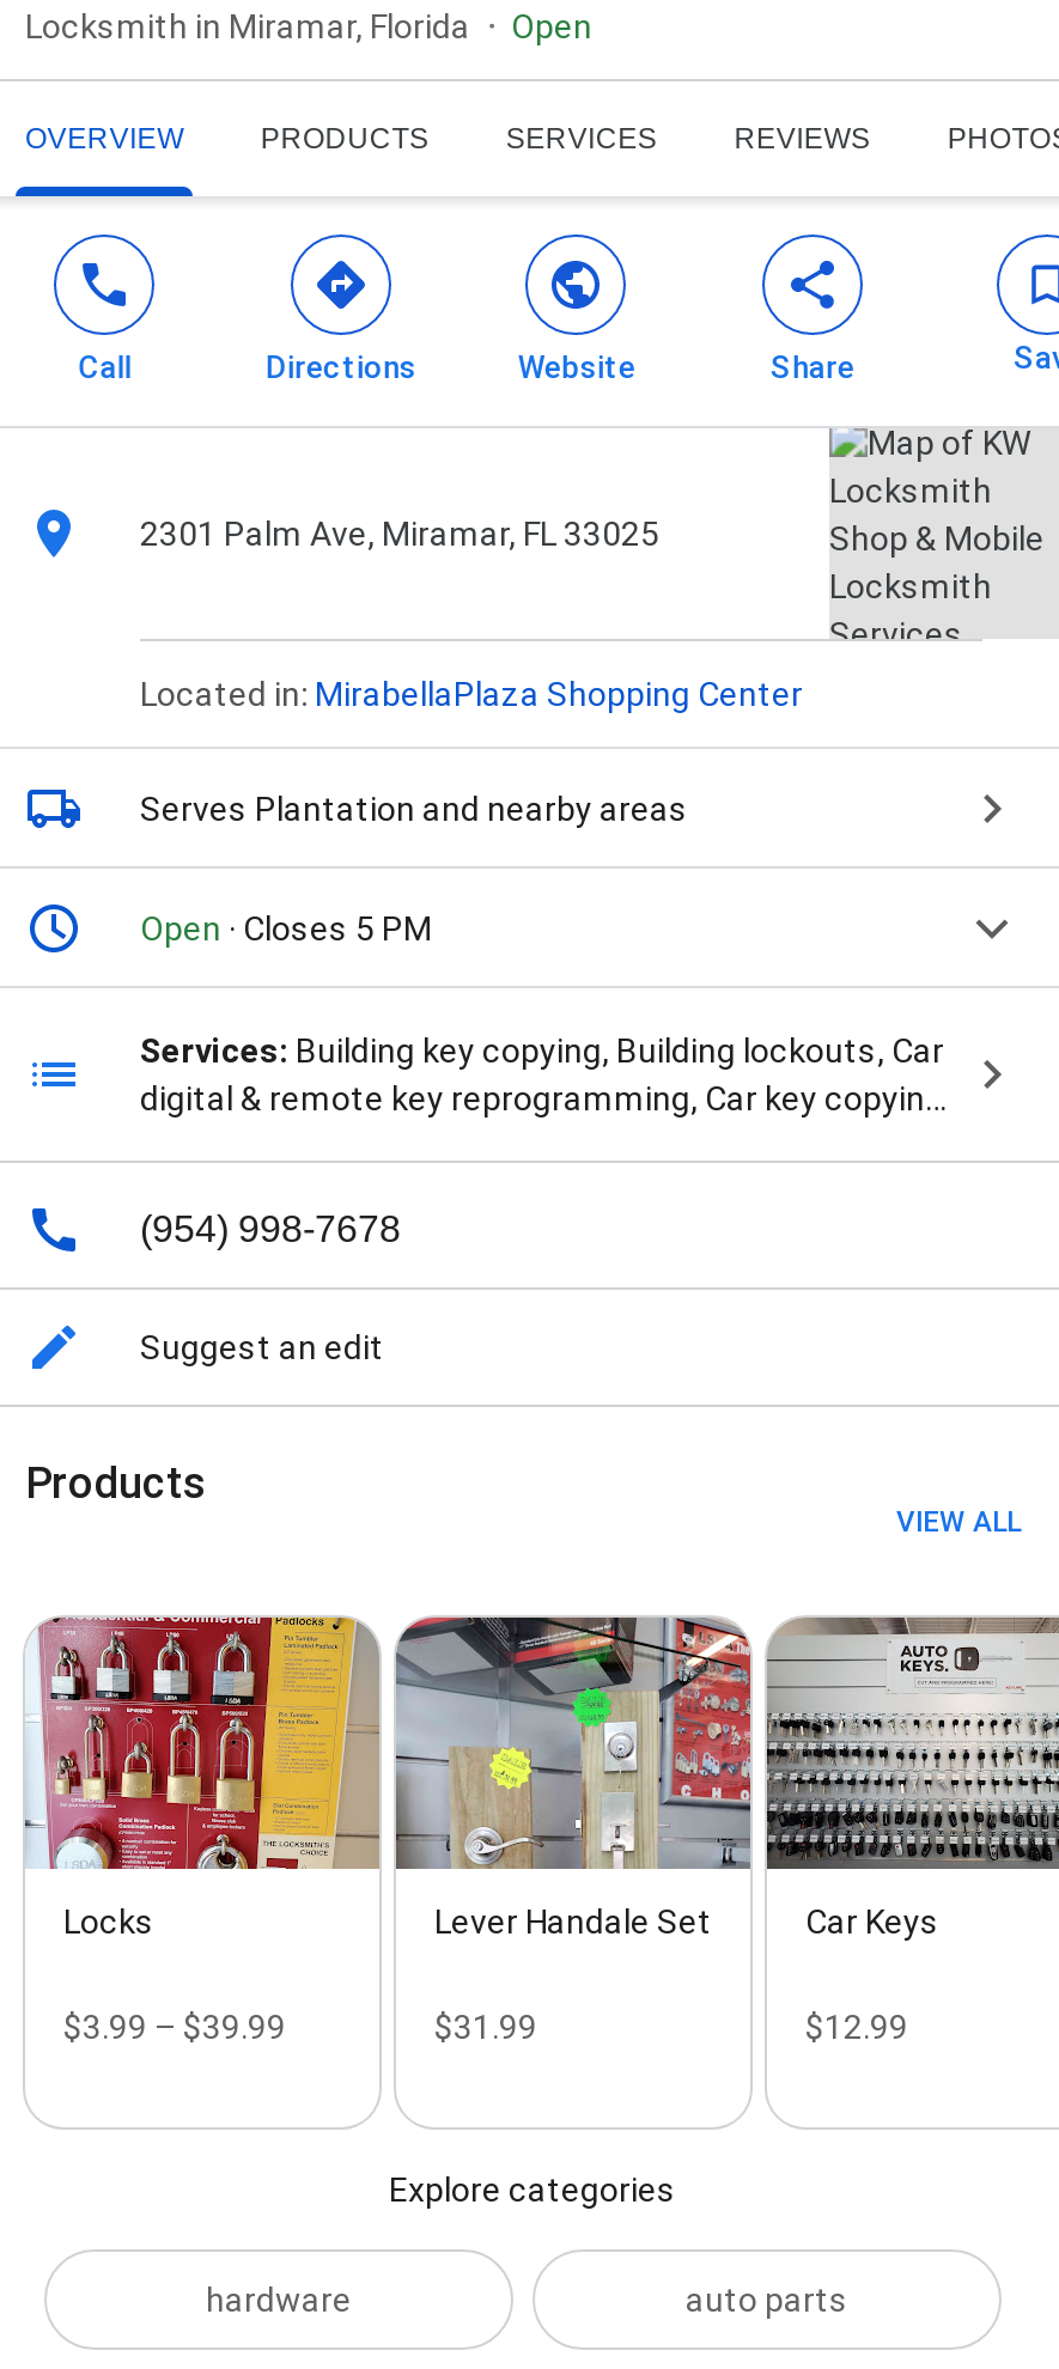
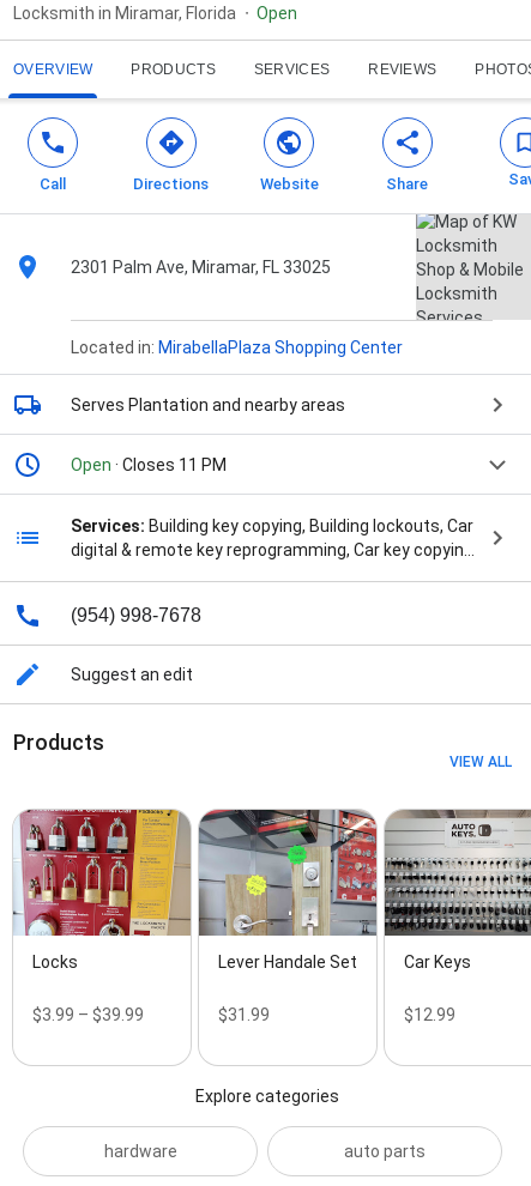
- Open · Closes 5 PM
+ Open · Closes 11 PM
